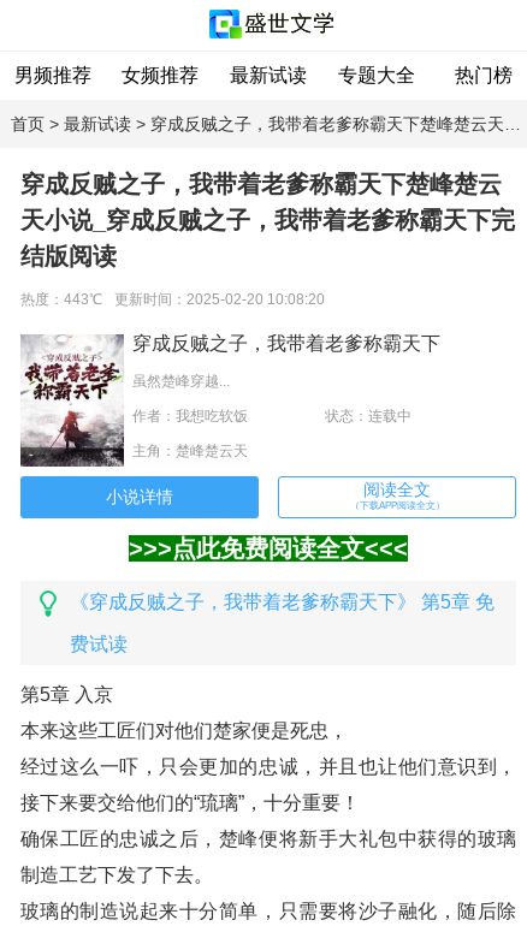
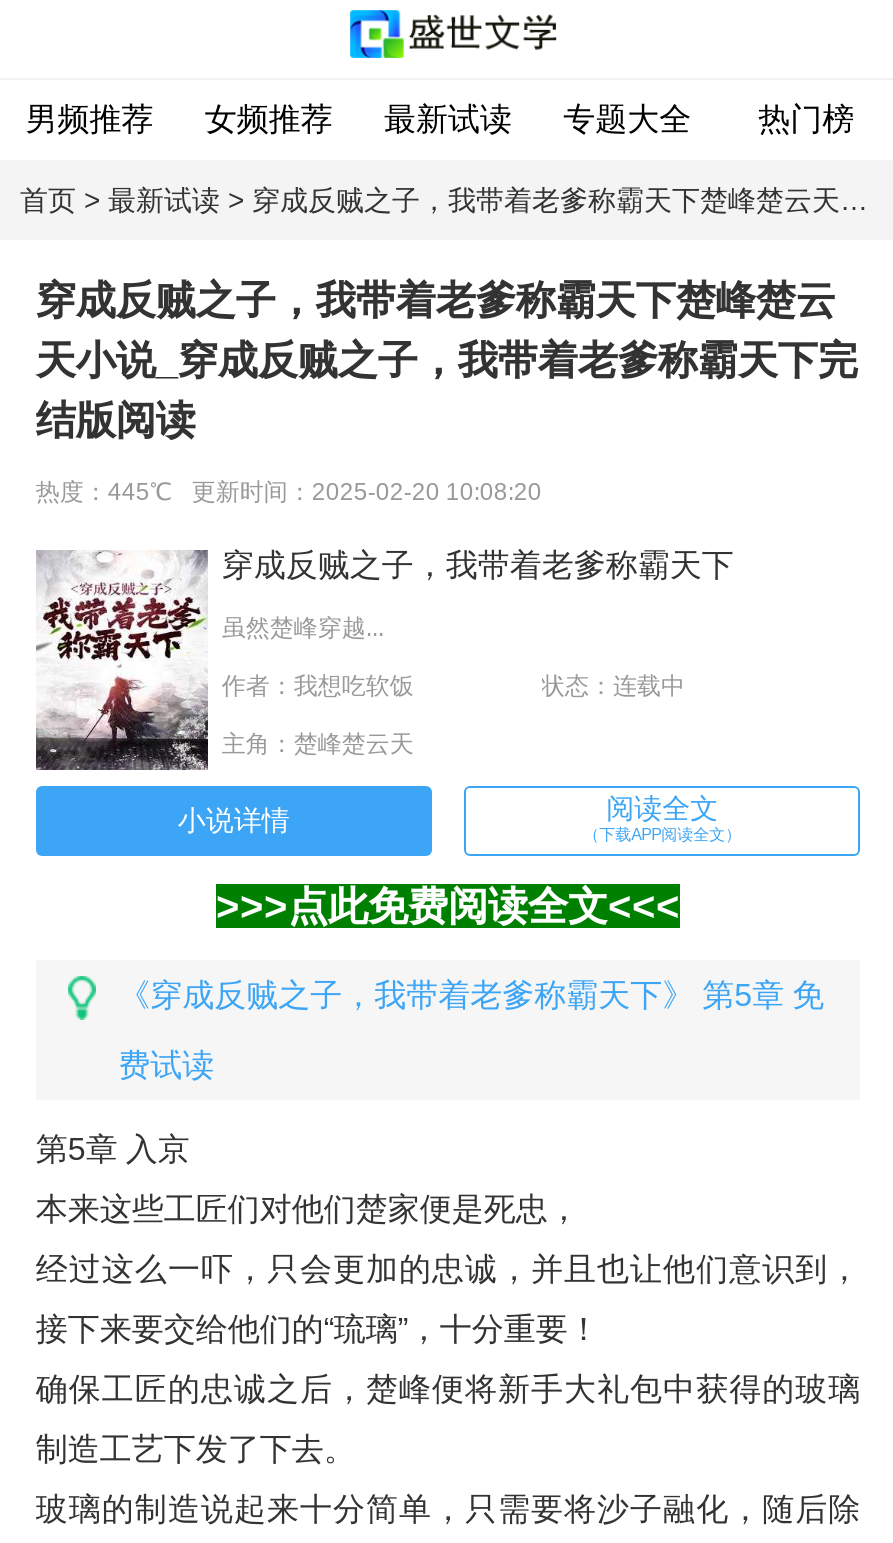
- 热度：443℃ 更新时间：2025-02-20 10:08:20
+ 热度：445℃ 更新时间：2025-02-20 10:08:20
